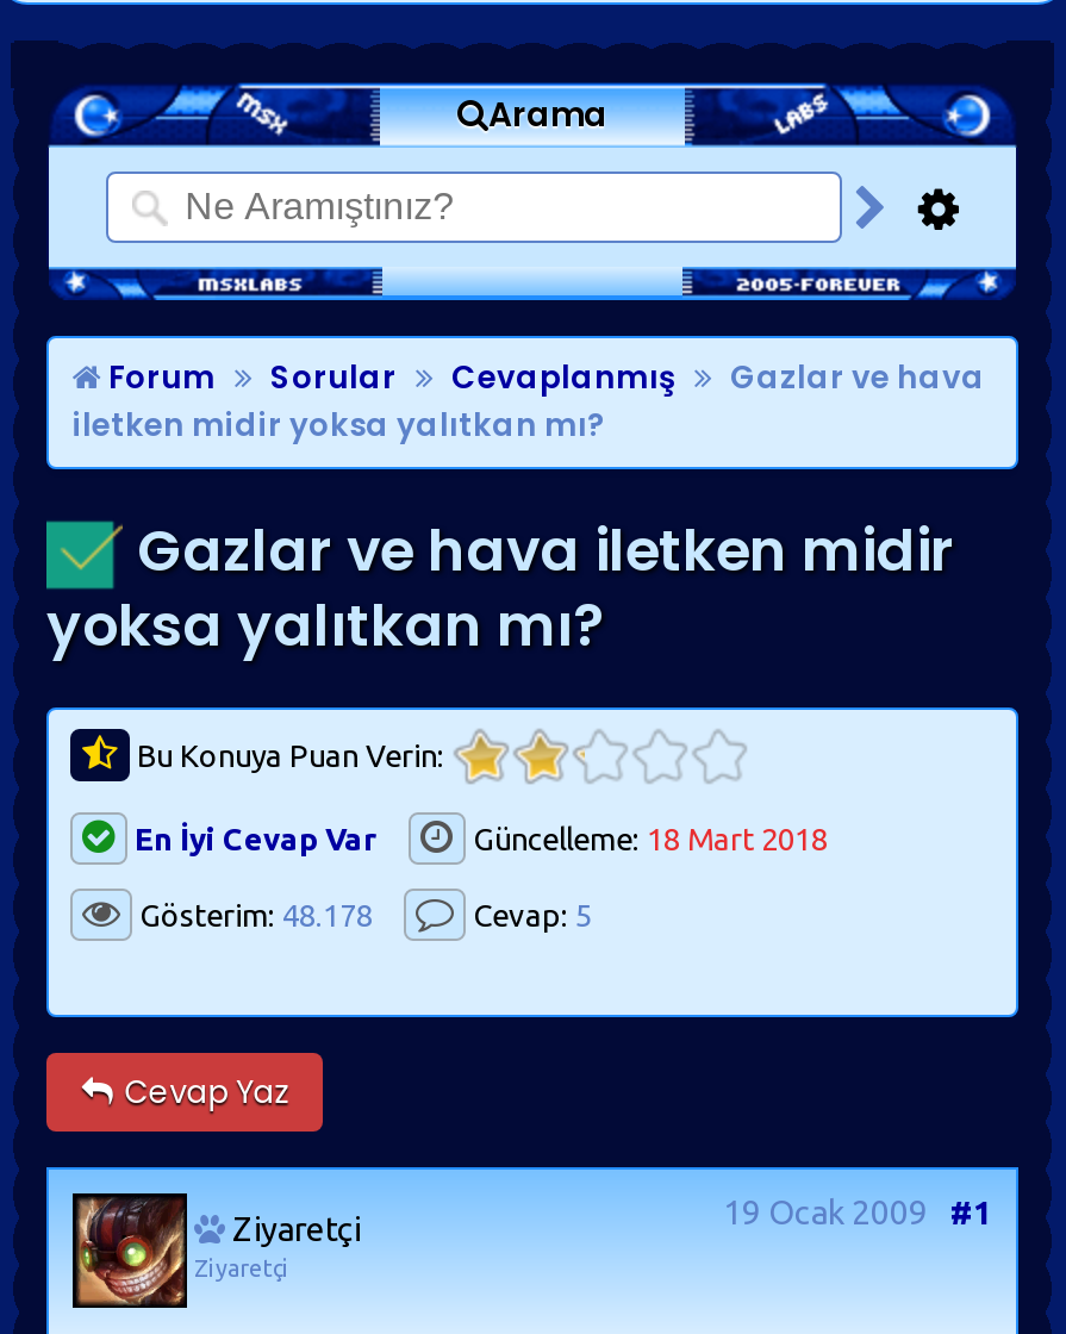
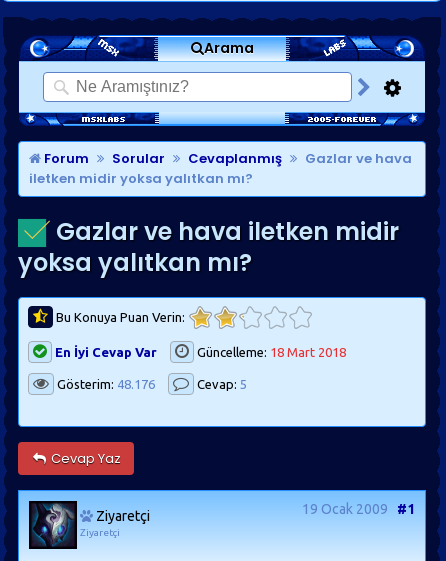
- Gösterim: 48.178
+ Gösterim: 48.176

- [image]
+ [image]
